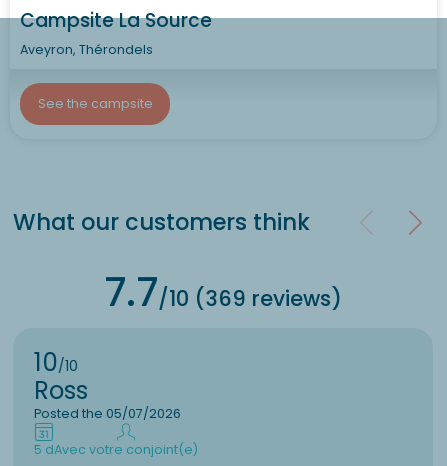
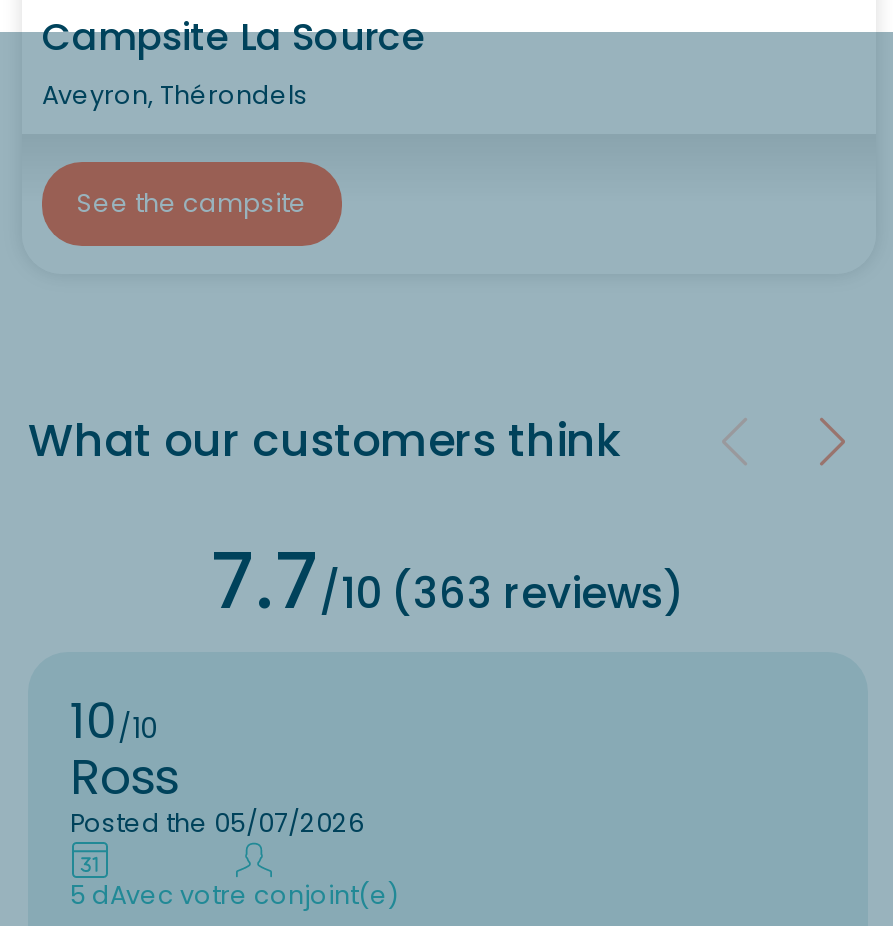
- 7.7/10 (369 reviews)
+ 7.7/10 (363 reviews)
